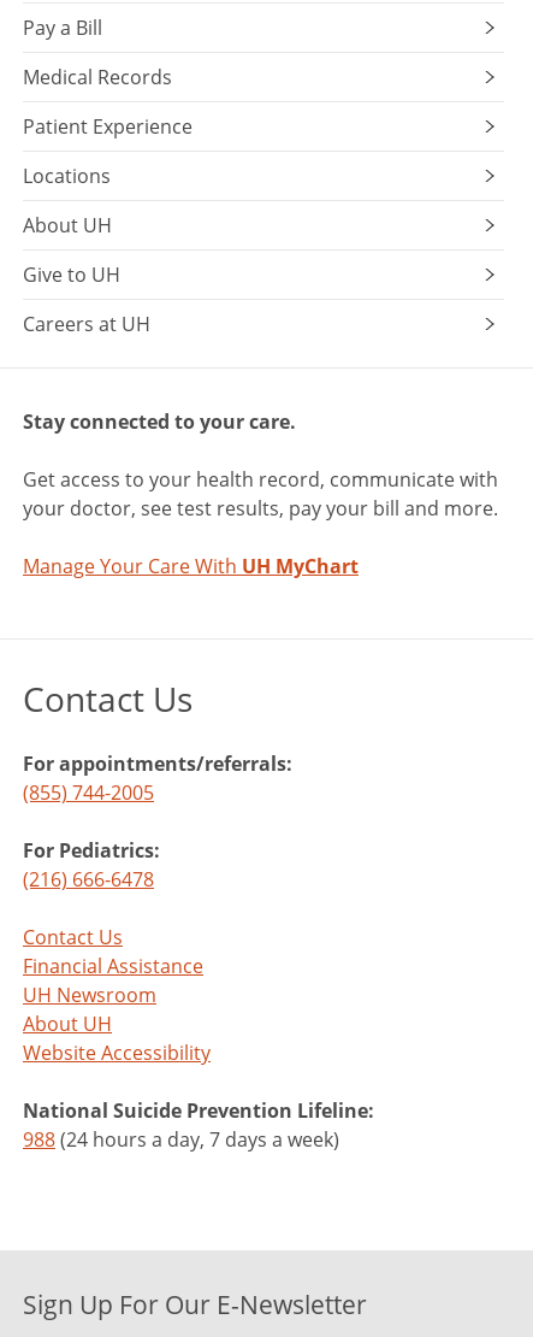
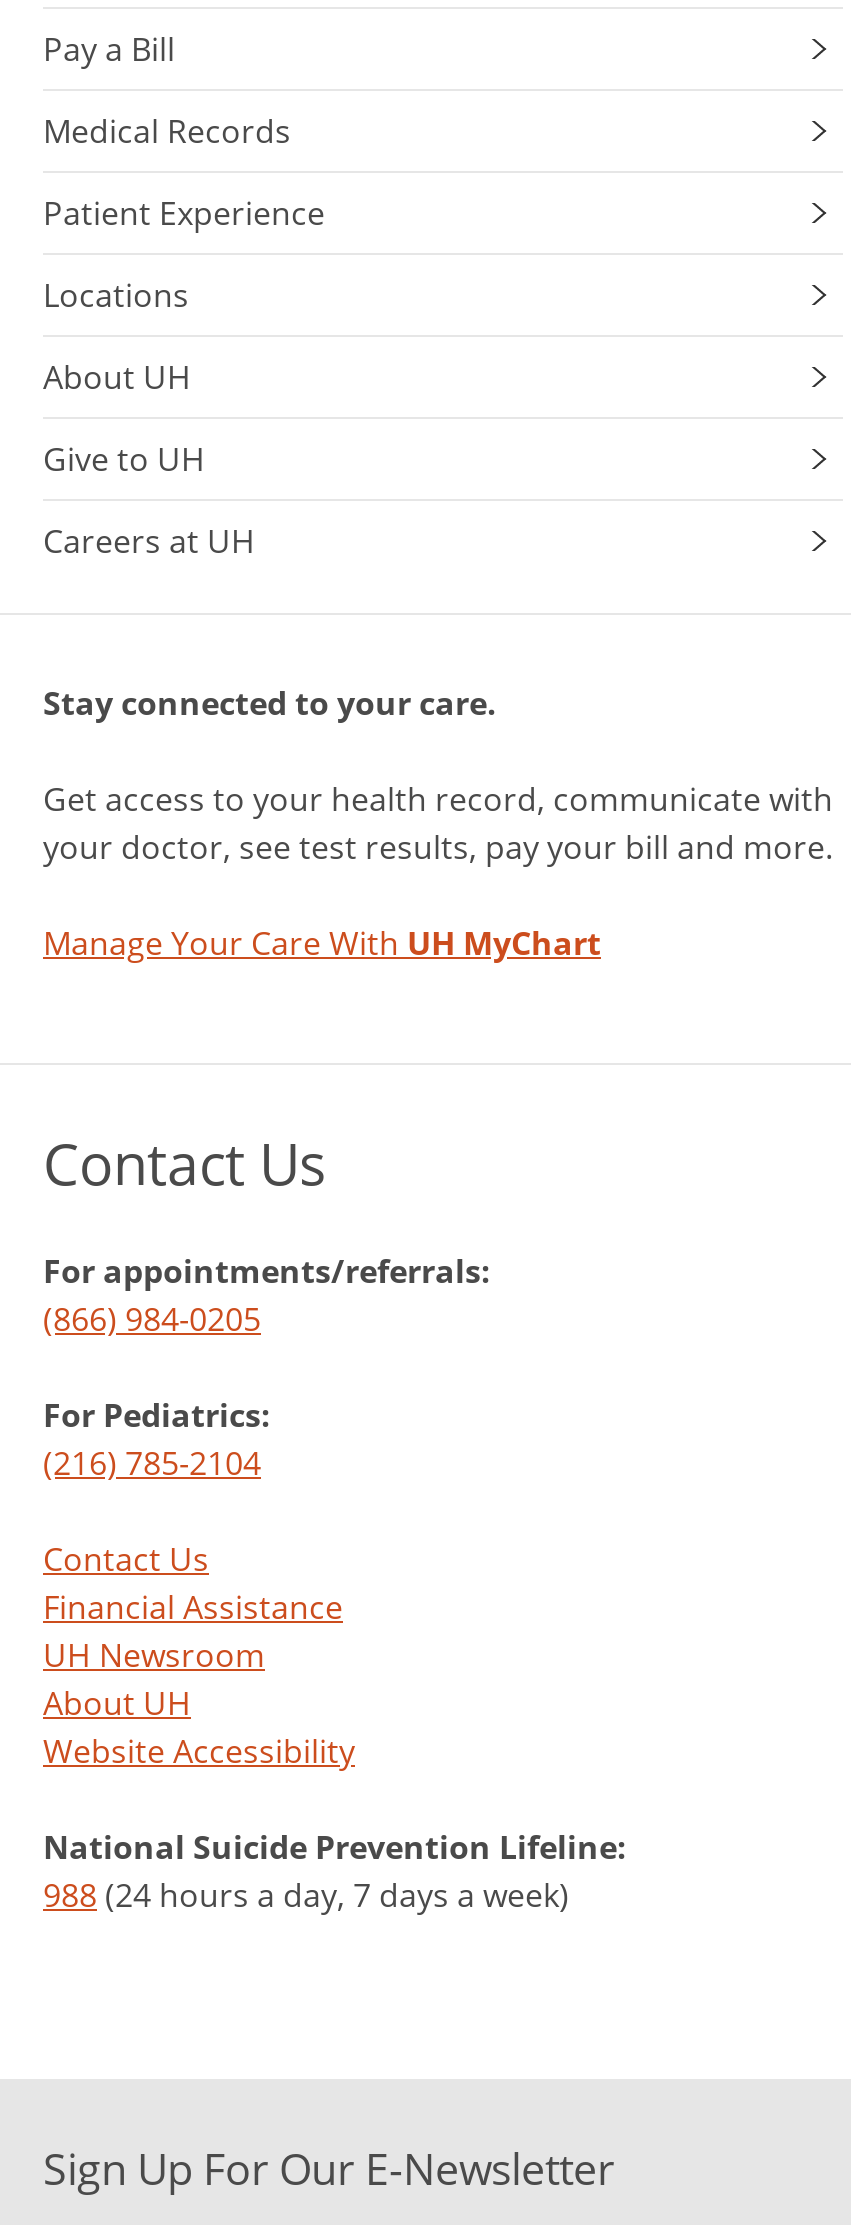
- (855) 744-2005
+ (866) 984-0205

- (216) 666-6478
+ (216) 785-2104
